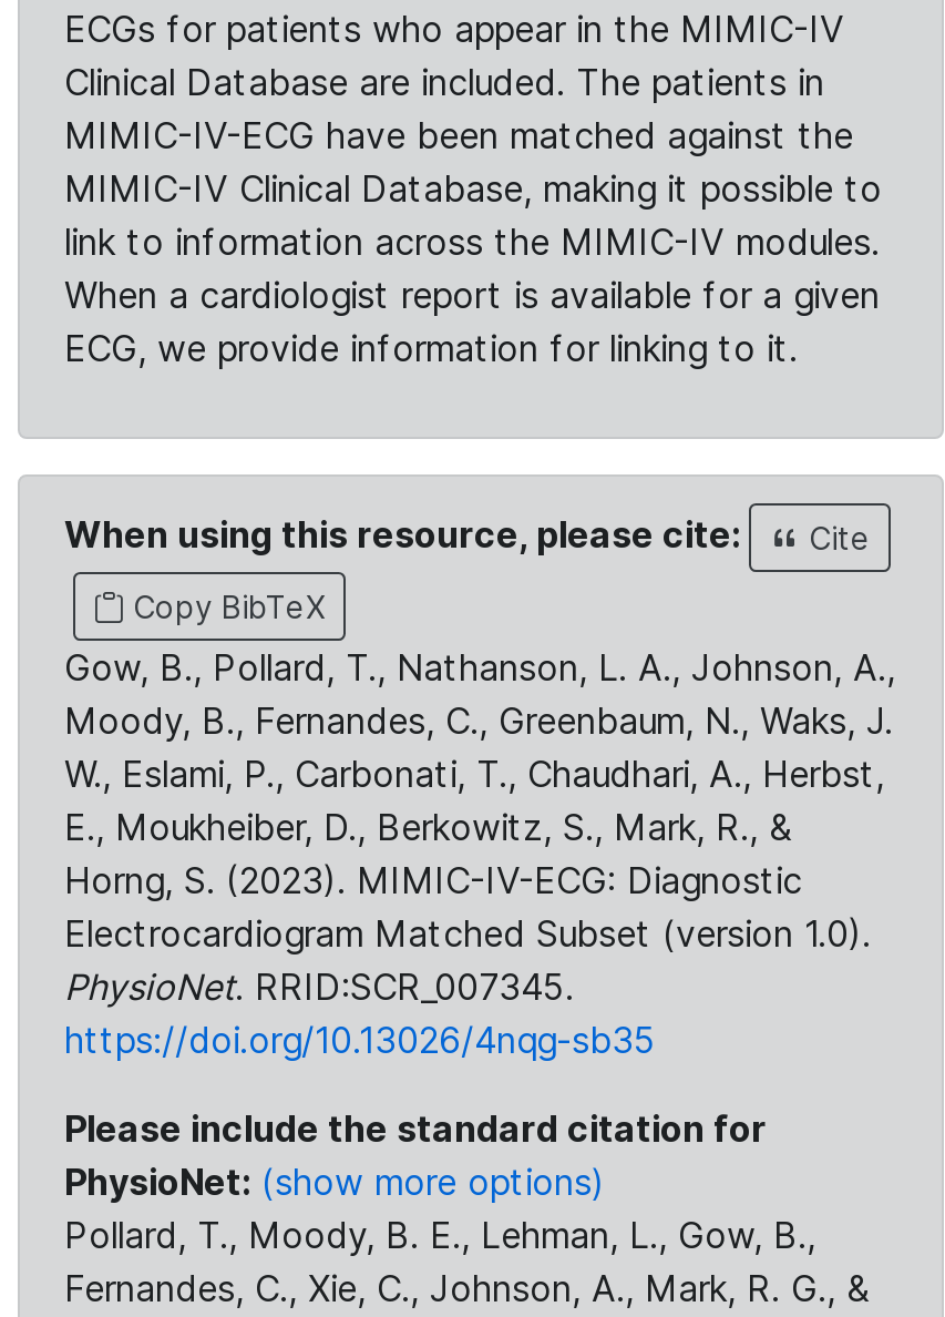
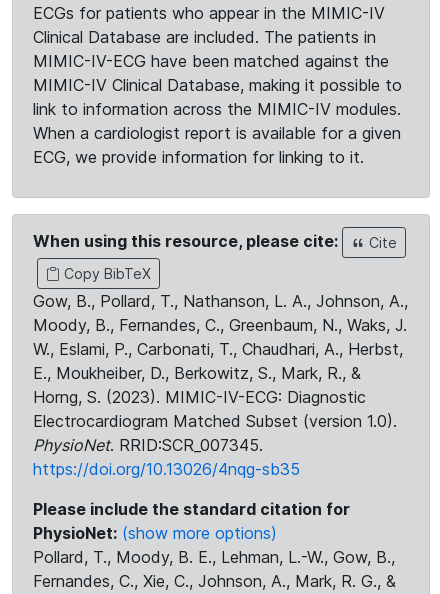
- Pollard, T., Moody, B. E., Lehman, L., Gow, B.,
+ Pollard, T., Moody, B. E., Lehman, L.-W., Gow, B.,
